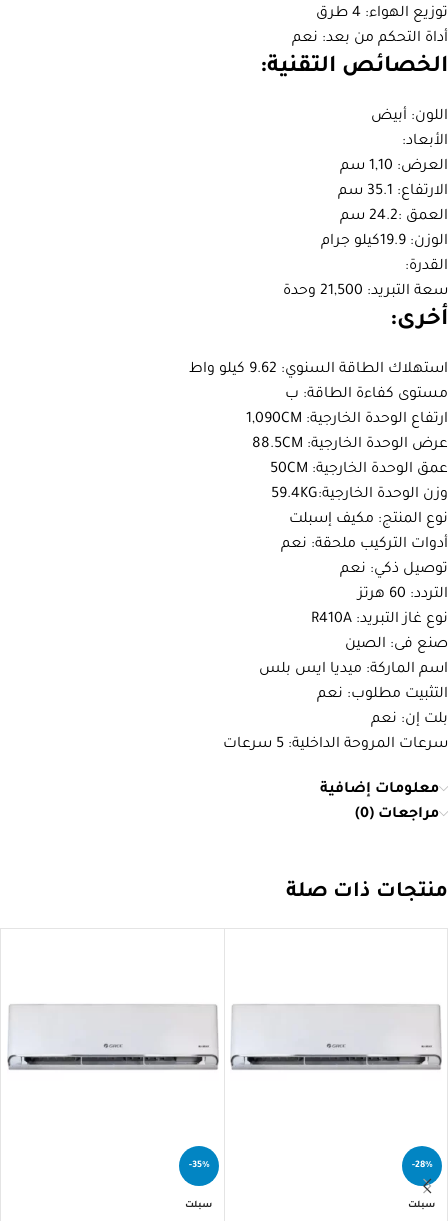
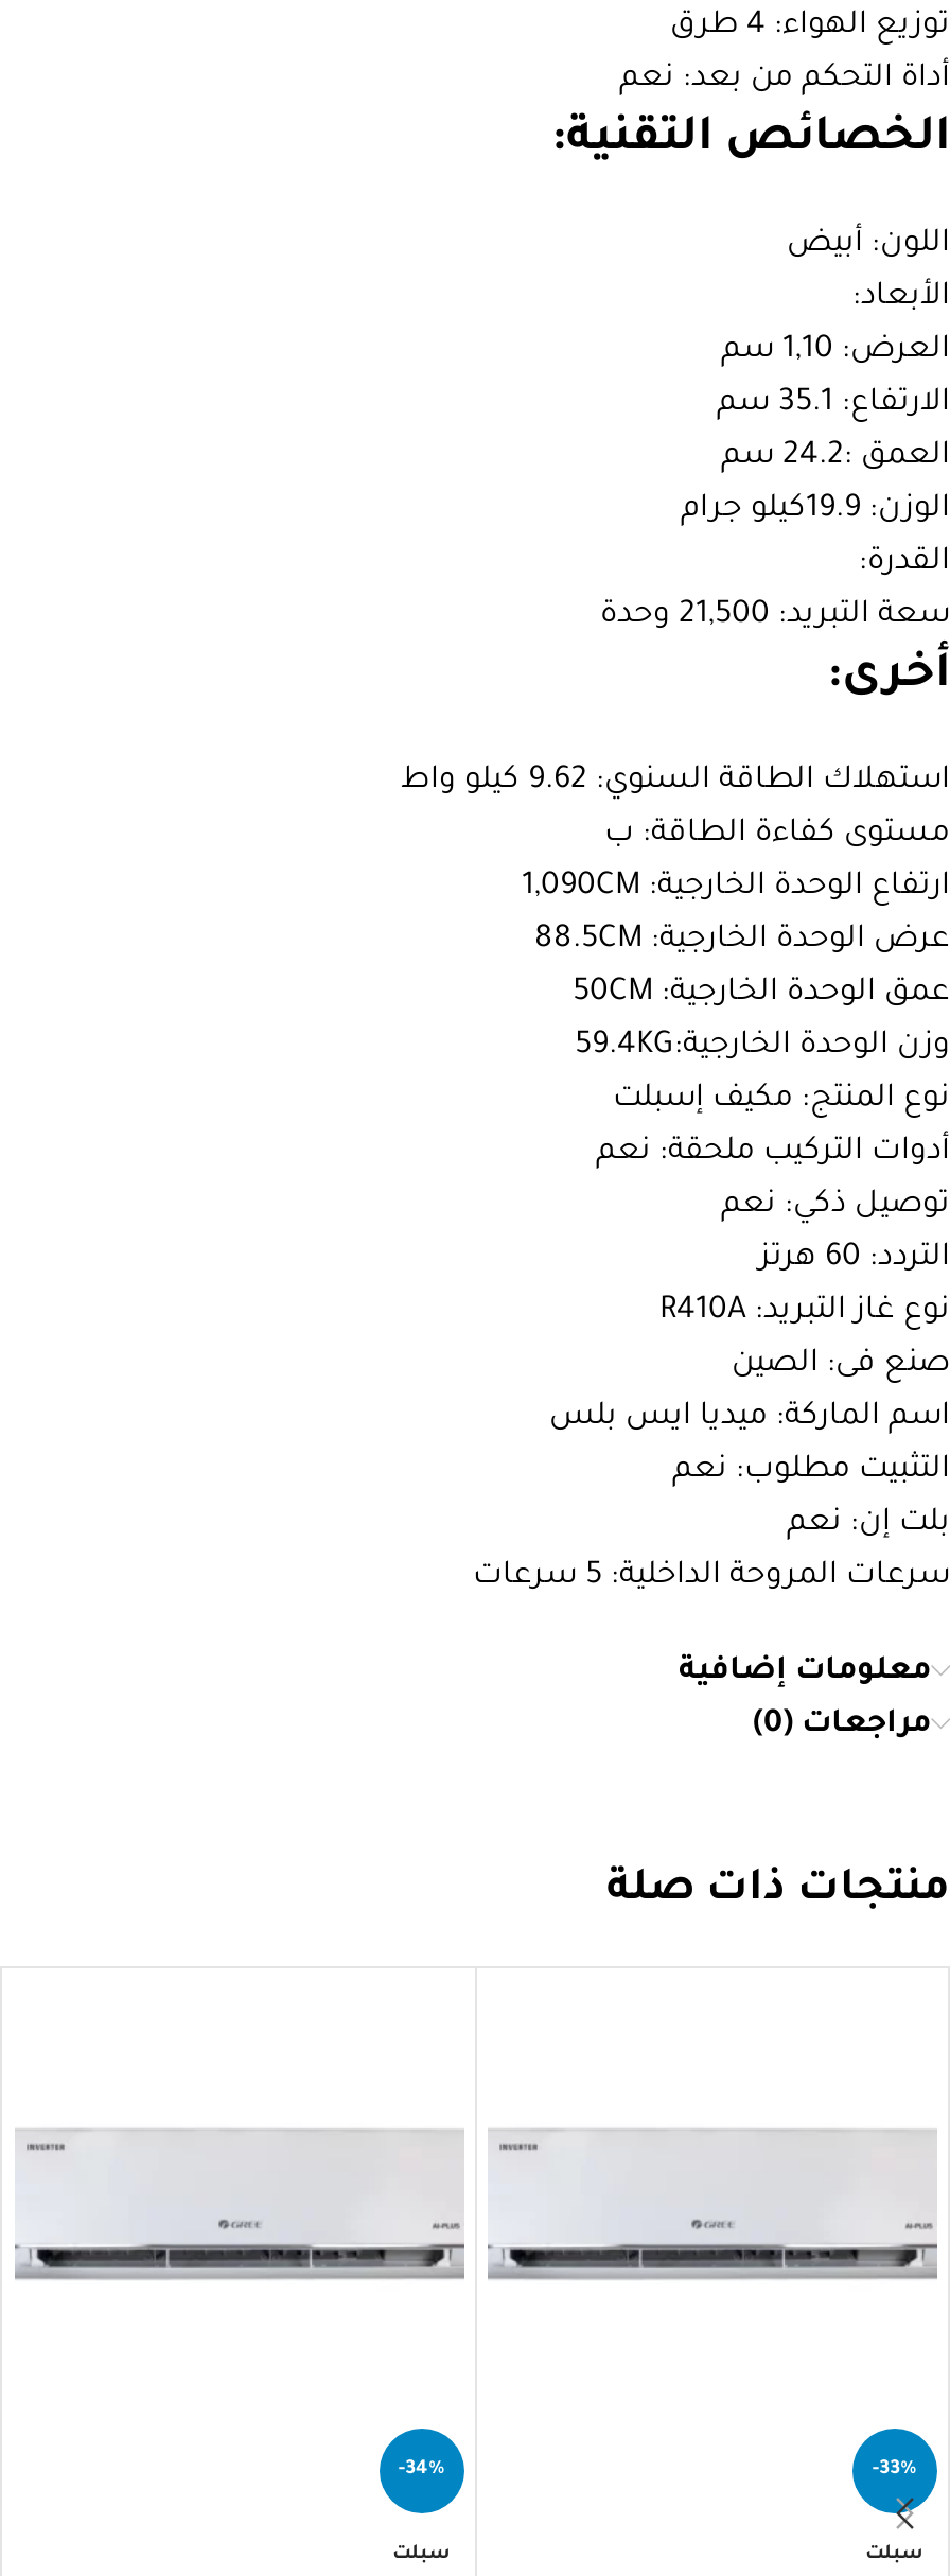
- [image]
+ [image]

- [image]
+ [image]

- -35%
+ -34%

- -28%
+ -33%
